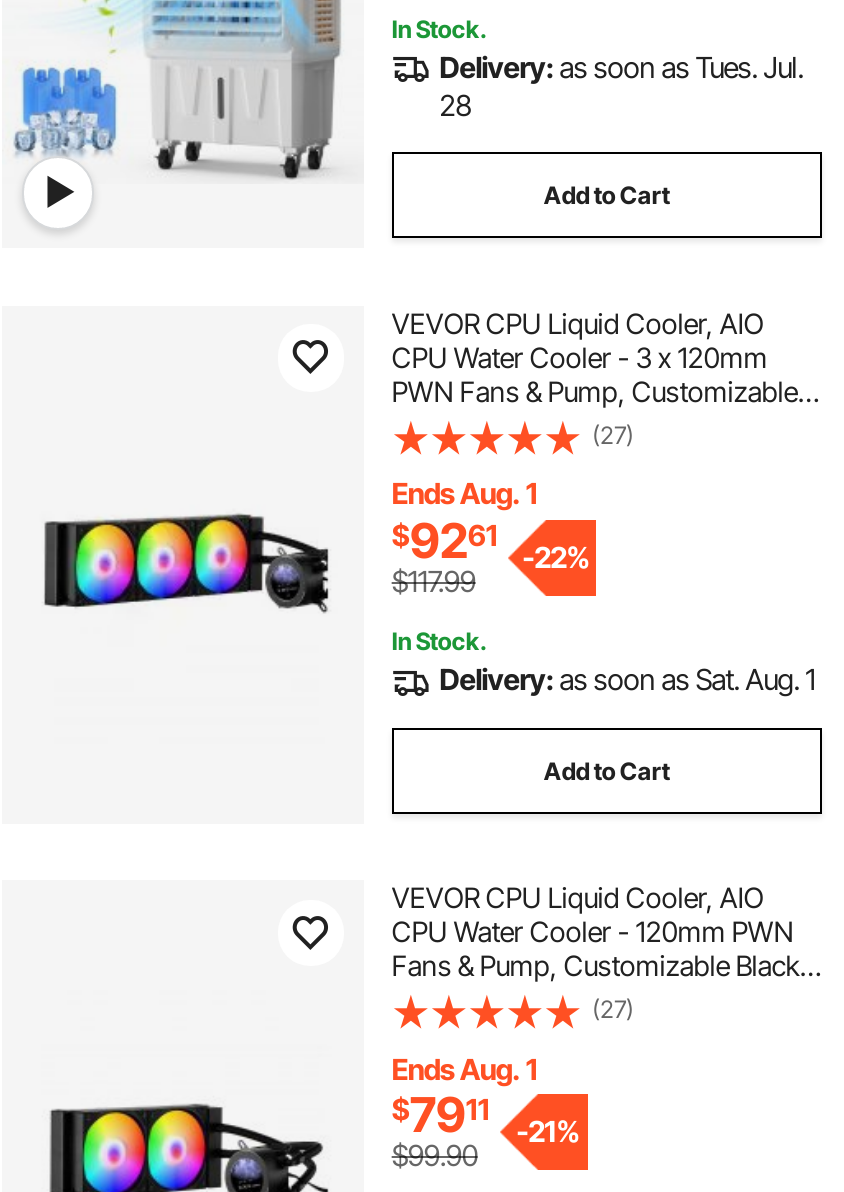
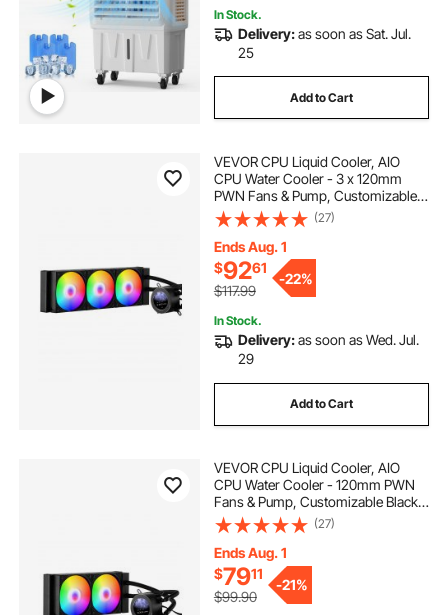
- Delivery: as soon as Tues. Jul.
+ Delivery: as soon as Sat. Jul.

- 28
+ 25

- [image]
+ [image]

- Delivery: as soon as Sat. Aug. 1
+ Delivery: as soon as Wed. Jul.
+ 29
